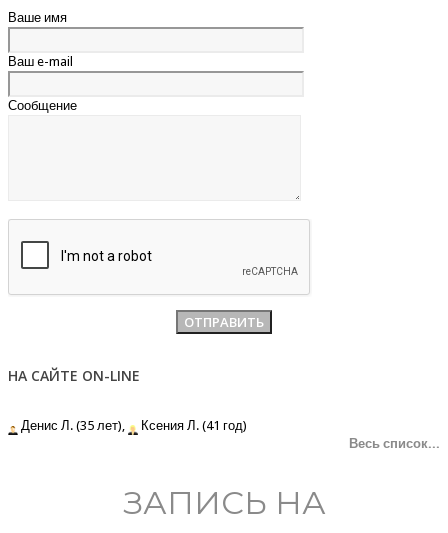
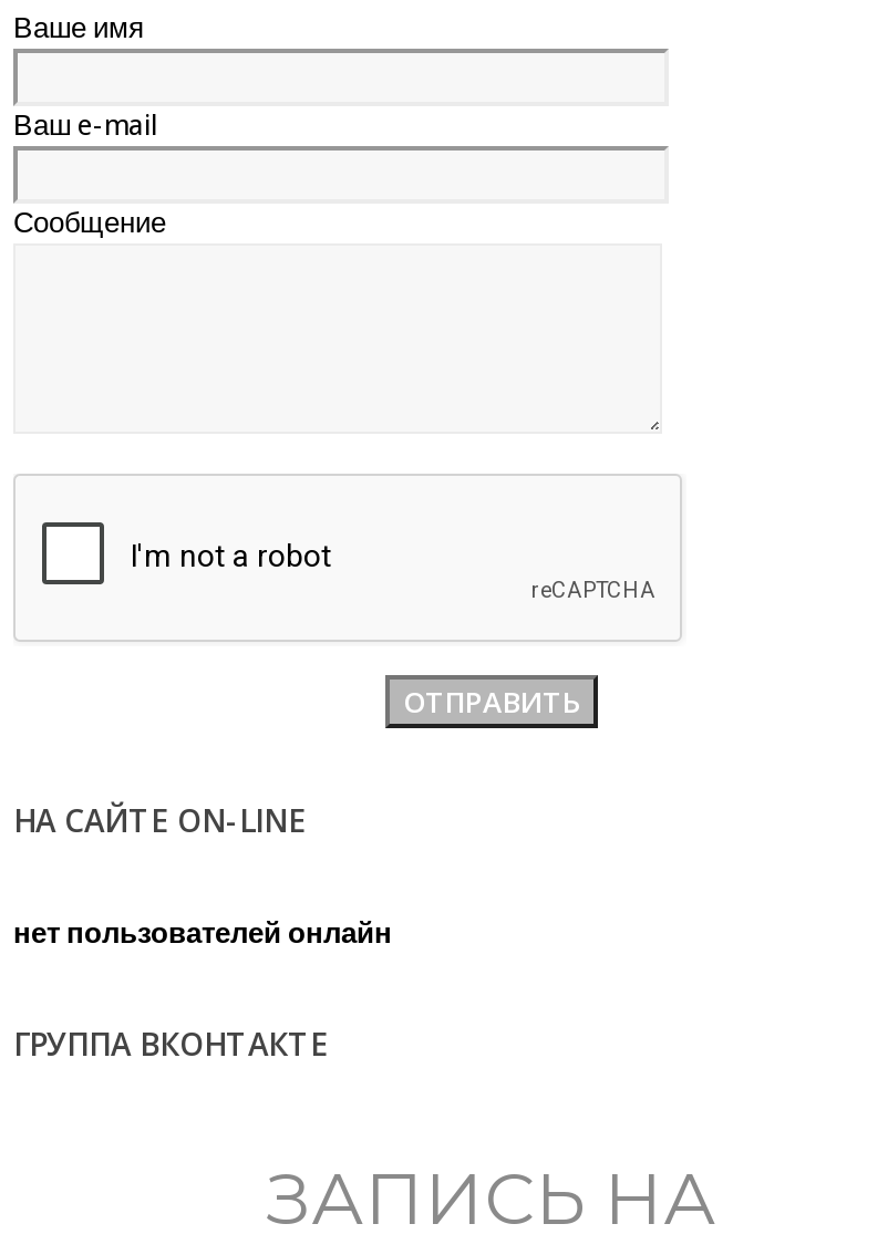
- Денис Л. (35 лет),
- Ксения Л. (41 год)
- Весь список...
+ нет пользователей онлайн
+ ГРУППА ВКОНТАКТЕ
